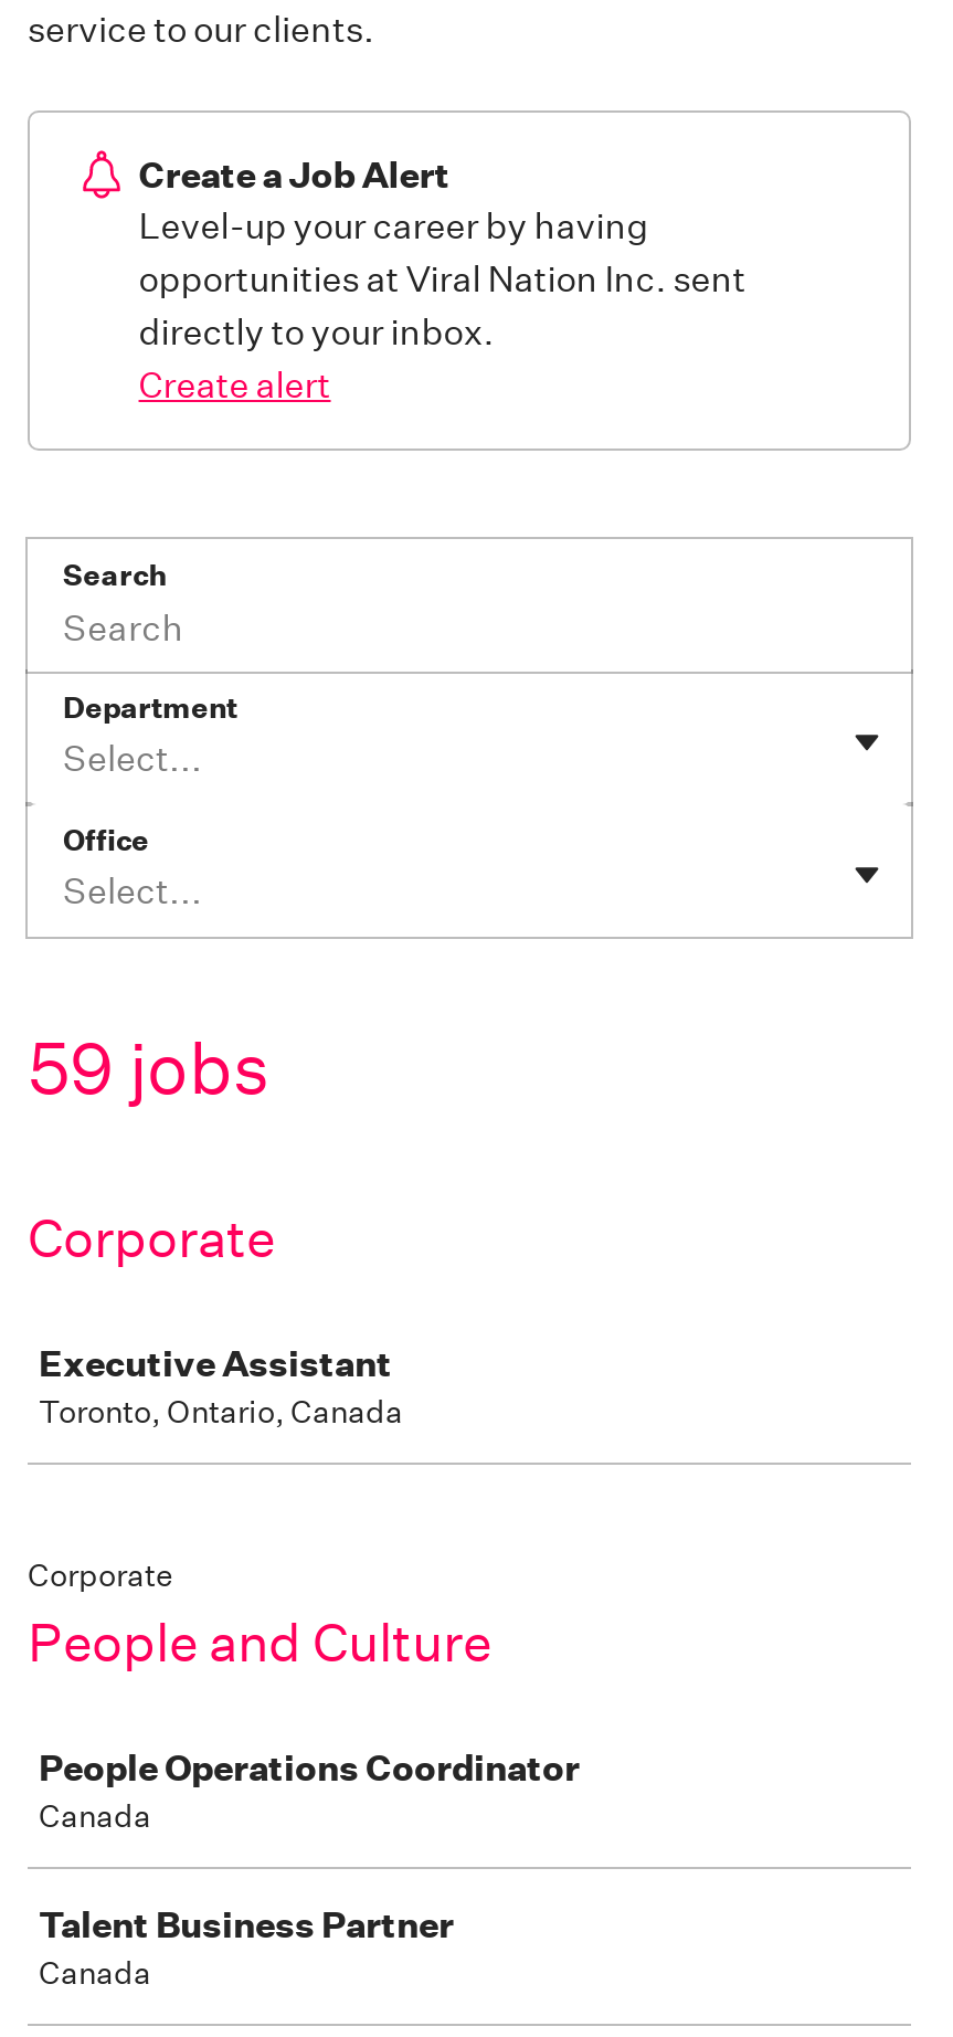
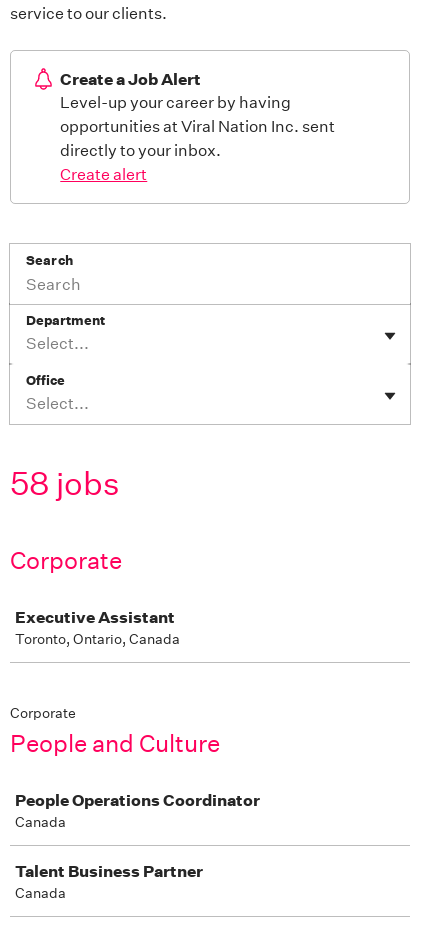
- 59 jobs
+ 58 jobs
